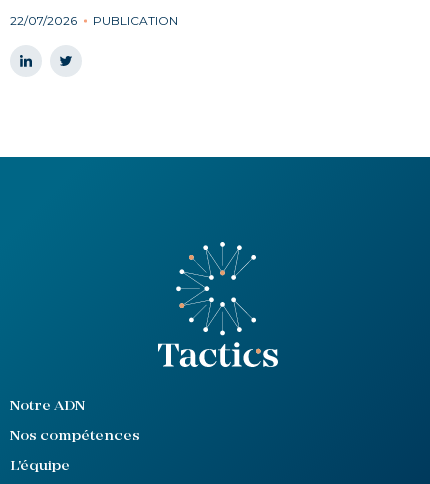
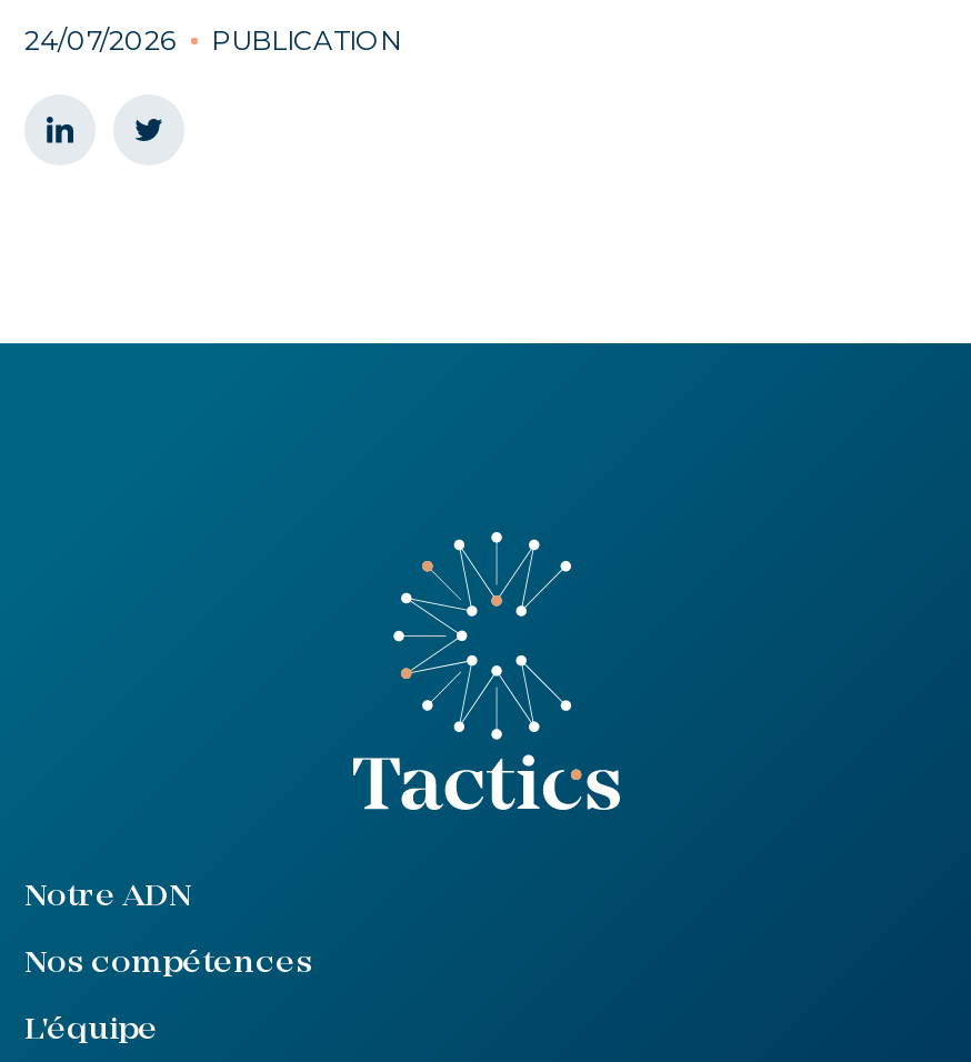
- 22/07/2026 PUBLICATION
+ 24/07/2026 PUBLICATION
